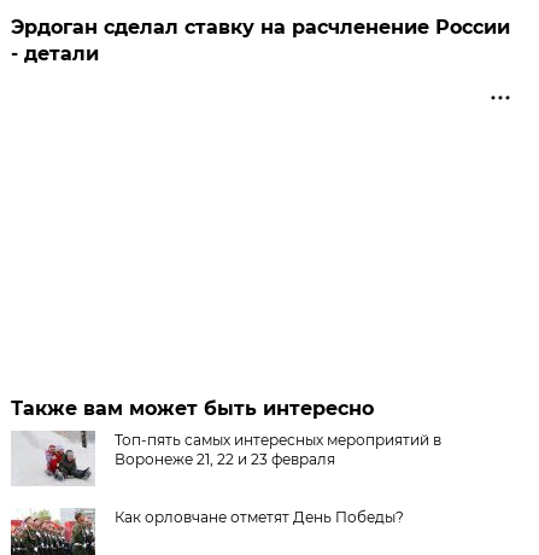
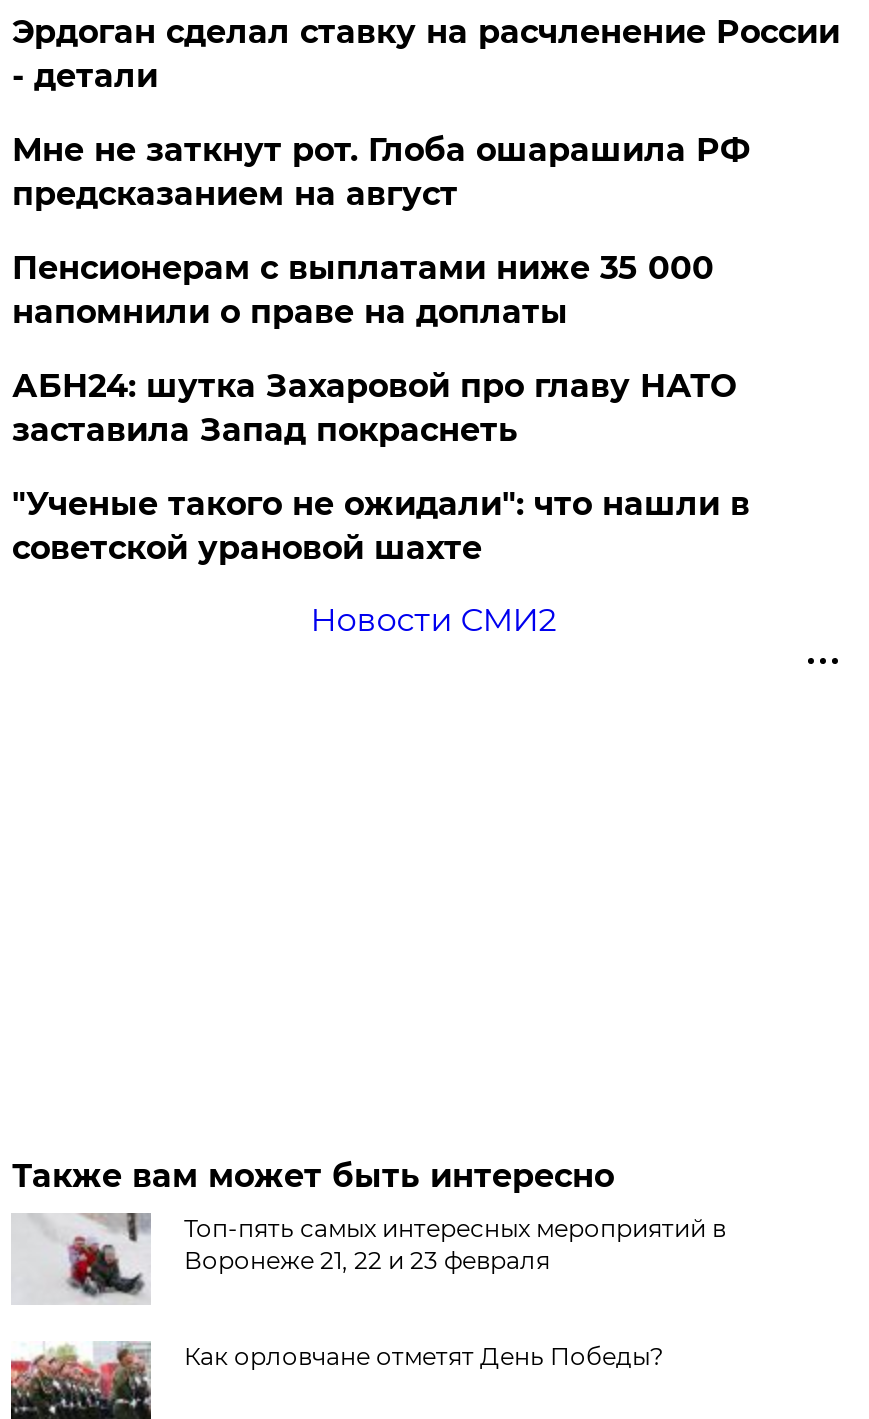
+ Мне не заткнут рот. Глоба ошарашила РФ
+ предсказанием на август
+ Пенсионерам с выплатами ниже 35 000
+ напомнили о праве на доплаты
+ АБН24: шутка Захаровой про главу НАТО
+ заставила Запад покраснеть
+ "Ученые такого не ожидали": что нашли в
+ советской урановой шахте
+ Новости СМИ2
